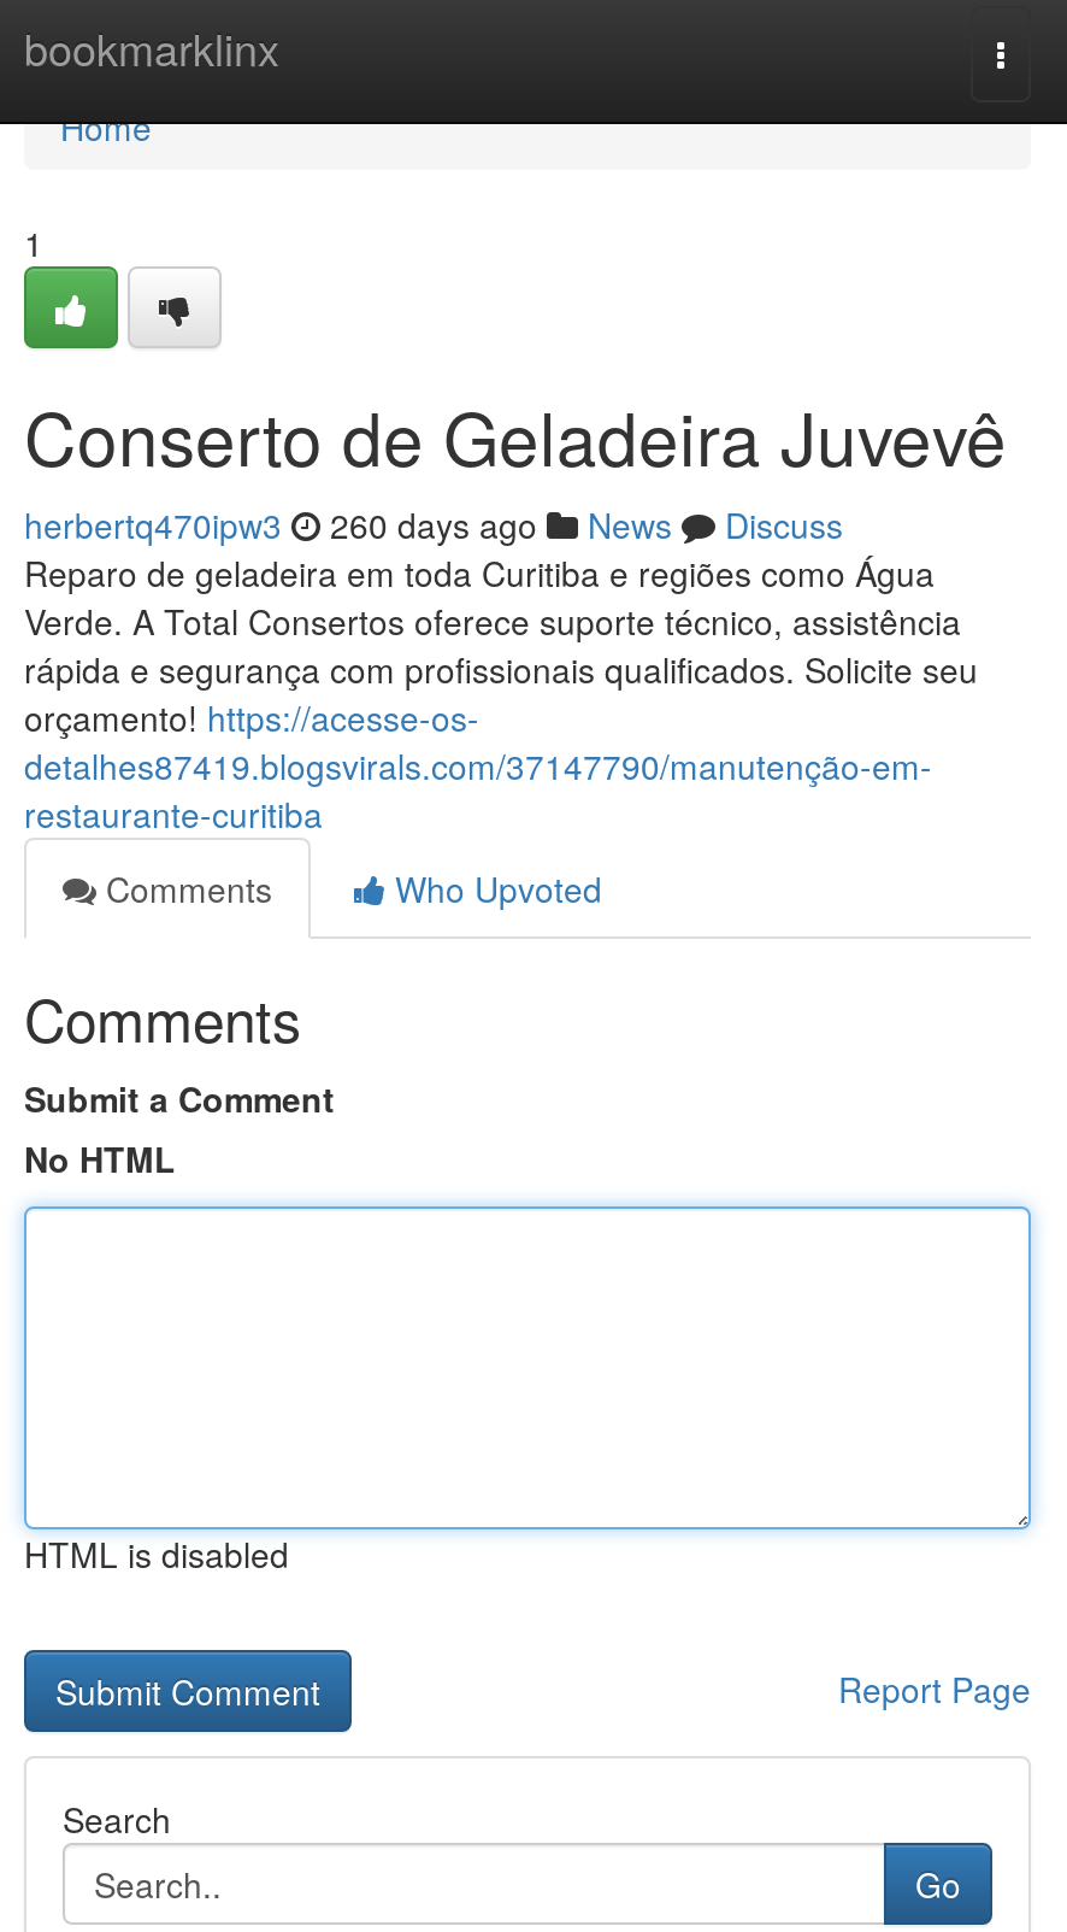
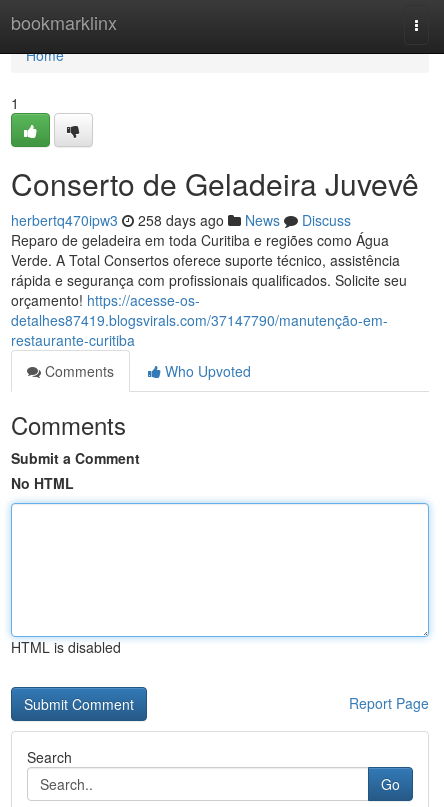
- herbertq470ipw3 260 days ago News Discuss
+ herbertq470ipw3 258 days ago News Discuss
